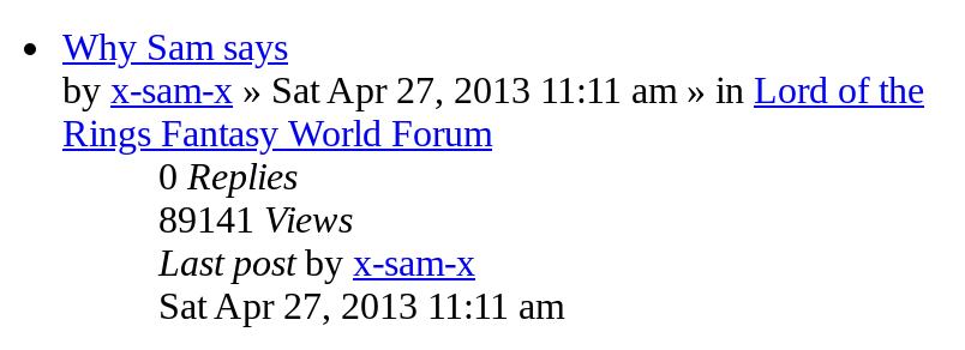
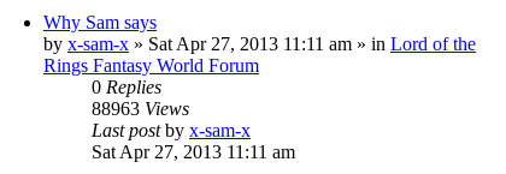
- 89141 Views
+ 88963 Views
